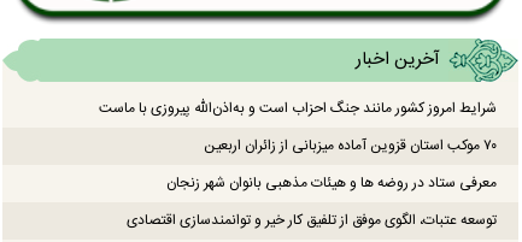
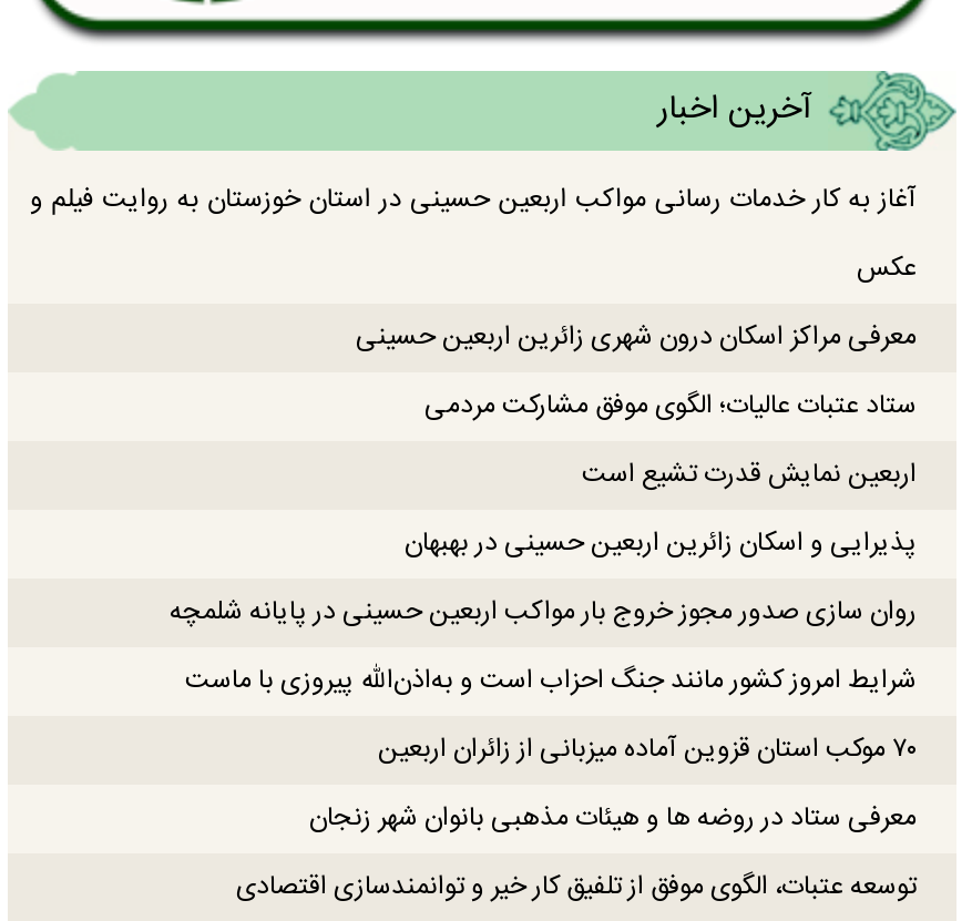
+ آغاز به کار خدمات رسانی مواکب اربعین حسینی در استان خوزستان به روایت فیلم و
+ عکس
+ معرفی مراکز اسکان درون شهری زائرین اربعین حسینی
+ ستاد عتبات عالیات؛ الگوی موفق مشارکت مردمی
+ اربعین نمایش قدرت تشیع است
+ پذیرایی و اسکان زائرین اربعین حسینی در بهبهان
+ روان سازی صدور مجوز خروج بار مواکب اربعین حسینی در پایانه شلمچه
